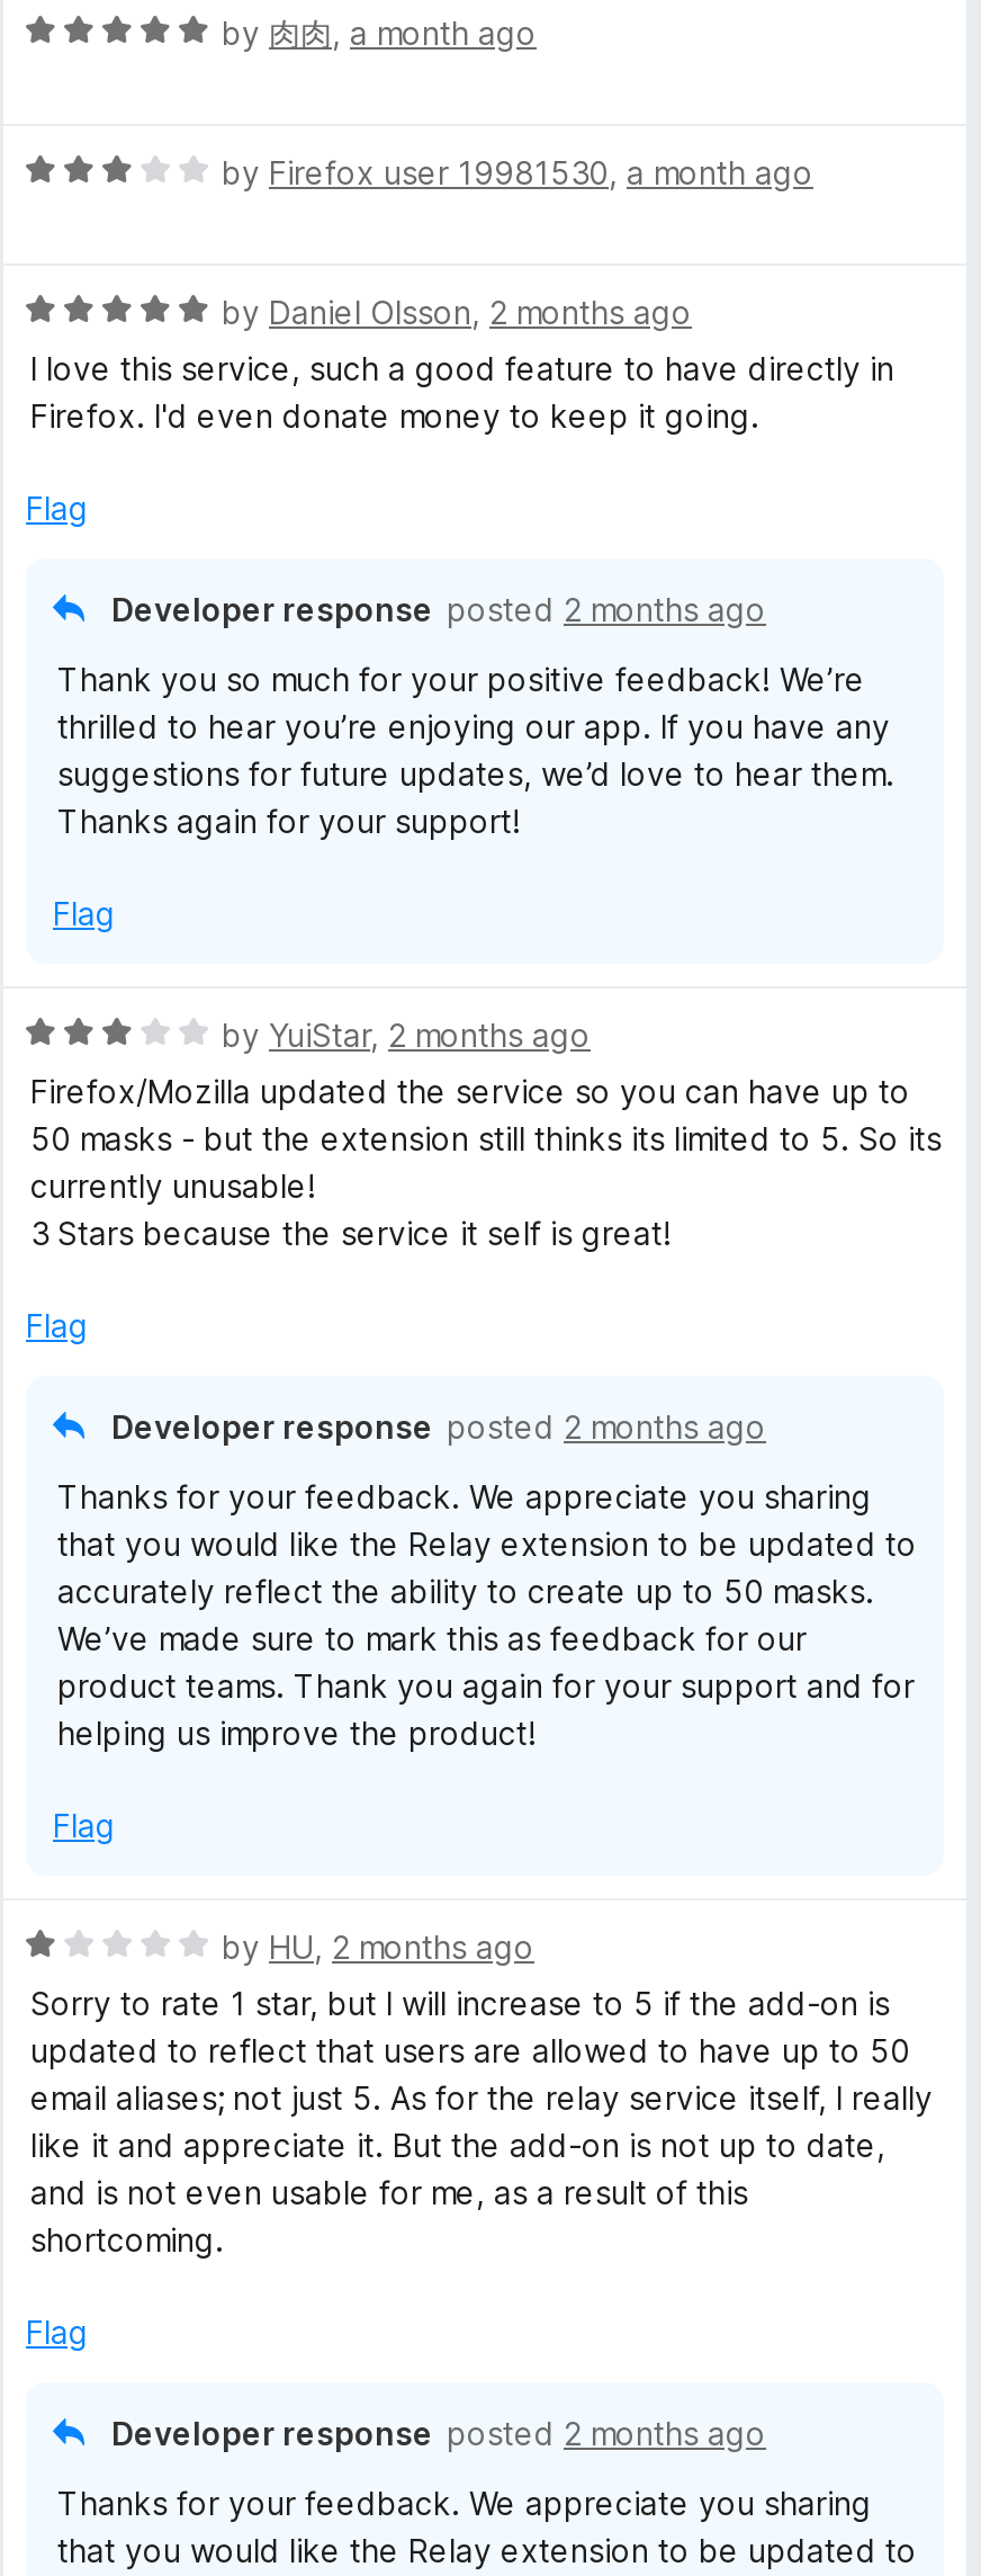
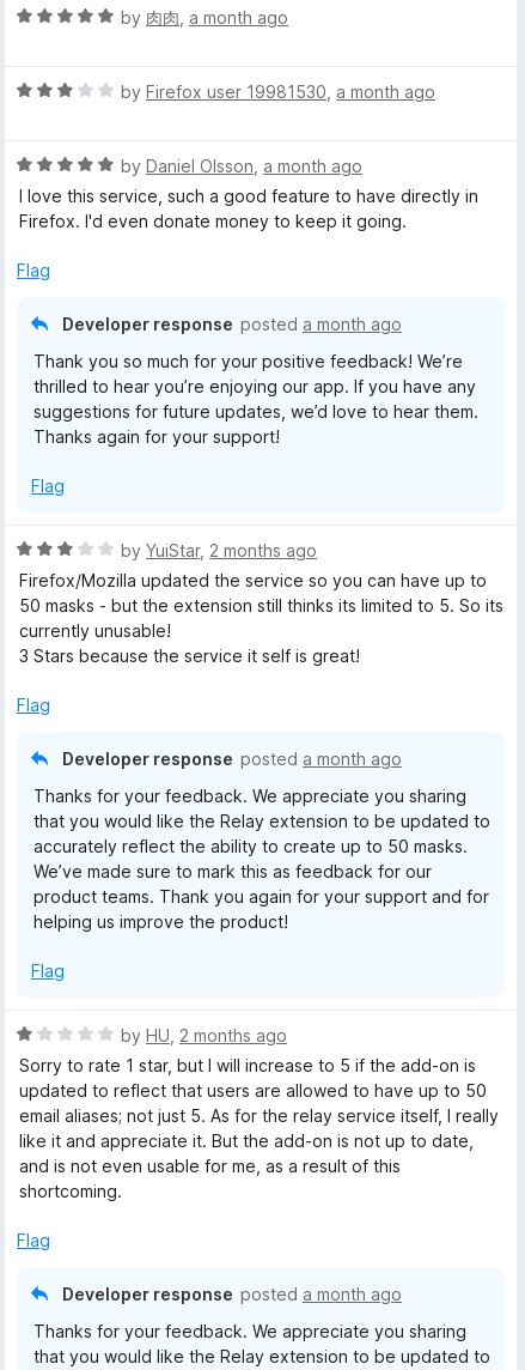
- by Daniel Olsson, 2 months ago
+ by Daniel Olsson, a month ago

- Developer response posted 2 months ago
+ Developer response posted a month ago

- Developer response posted 2 months ago
+ Developer response posted a month ago

- Developer response posted 2 months ago
+ Developer response posted a month ago
